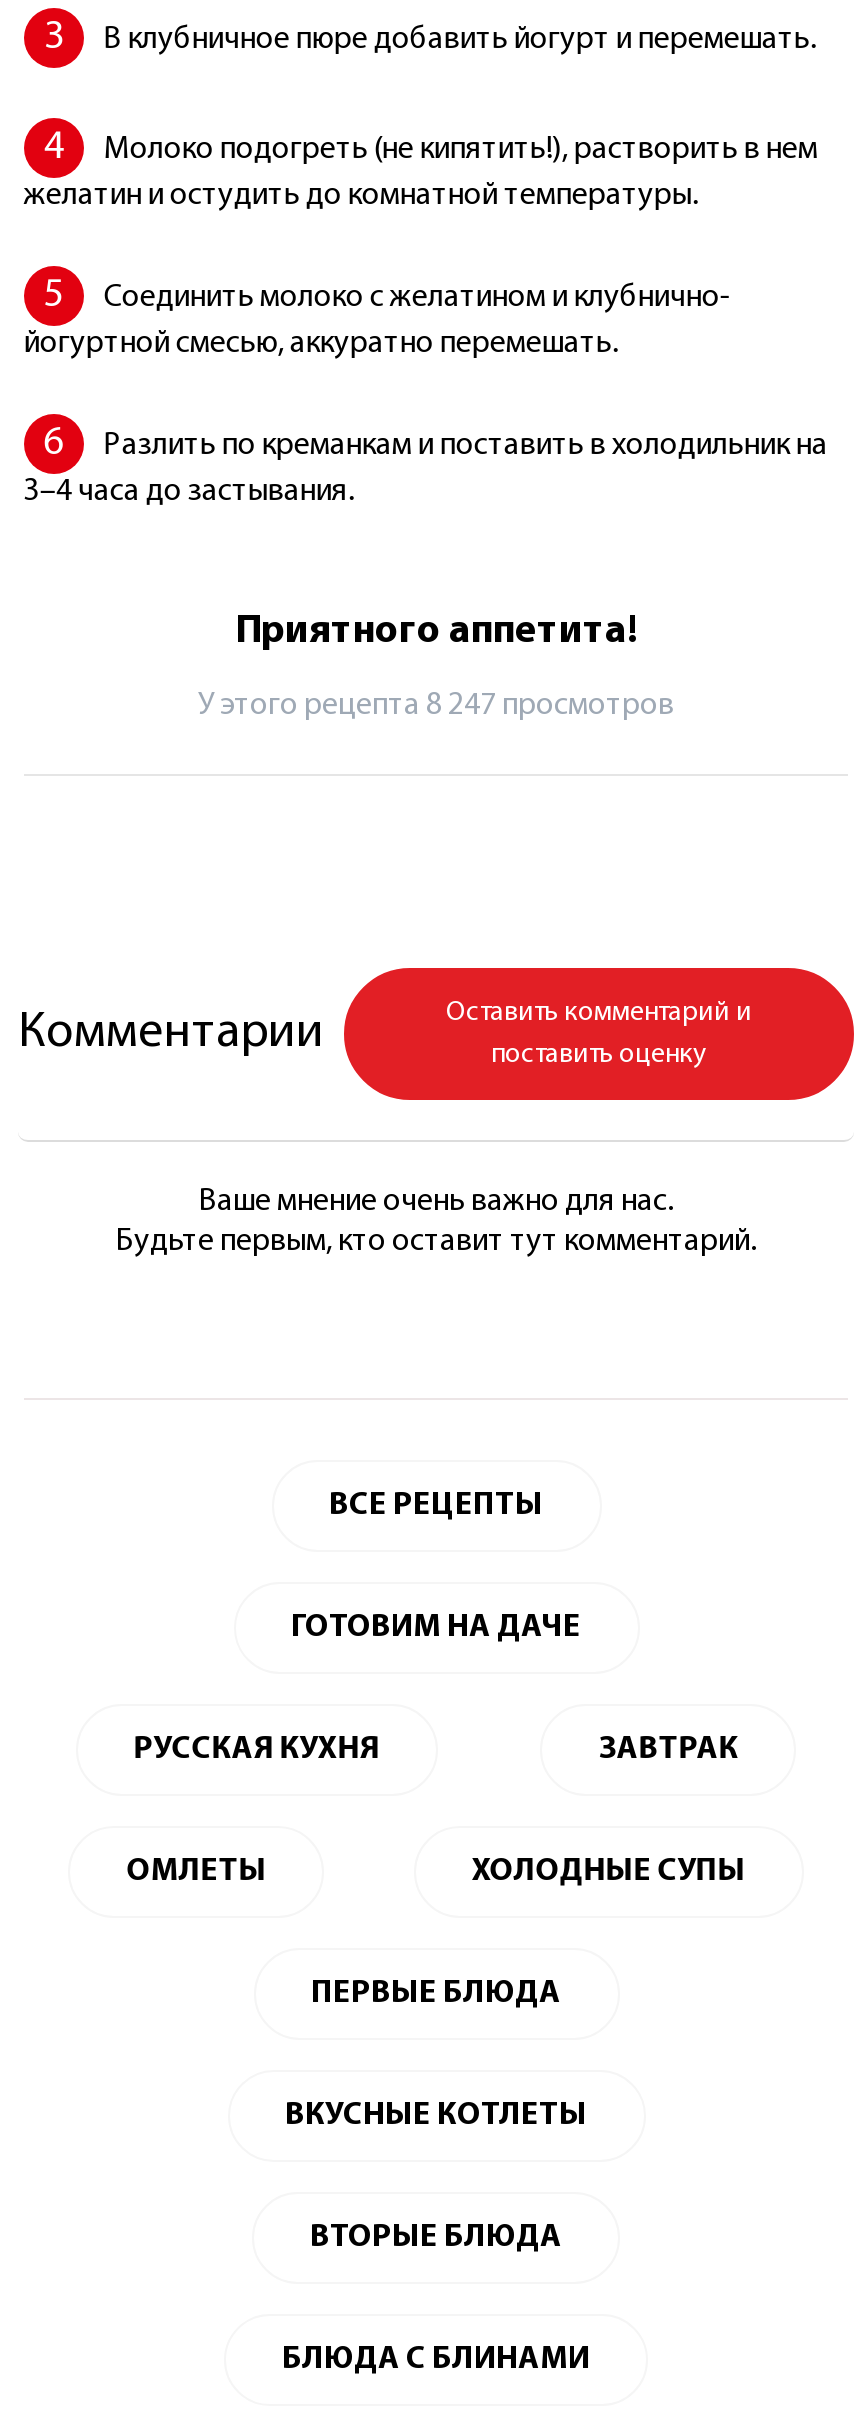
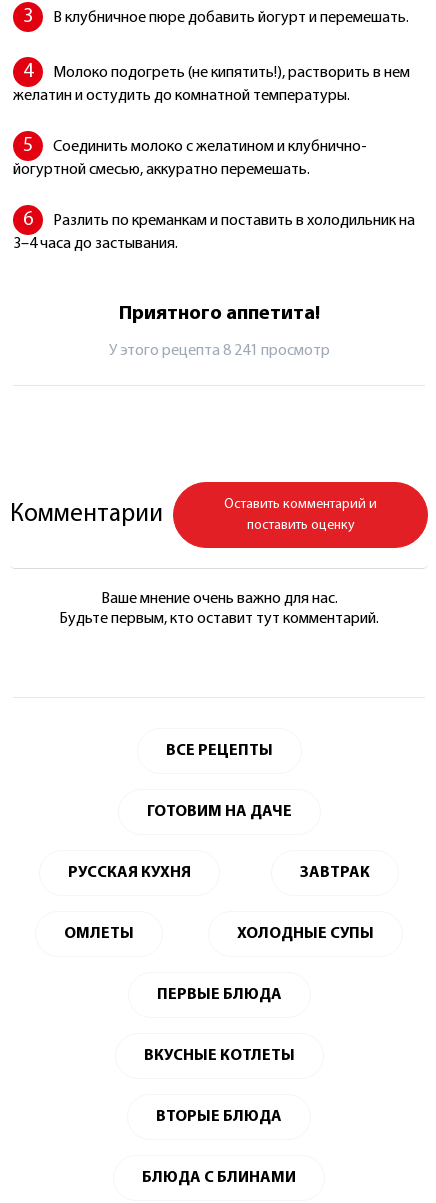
- У этого рецепта 8 247 просмотров
+ У этого рецепта 8 241 просмотр
